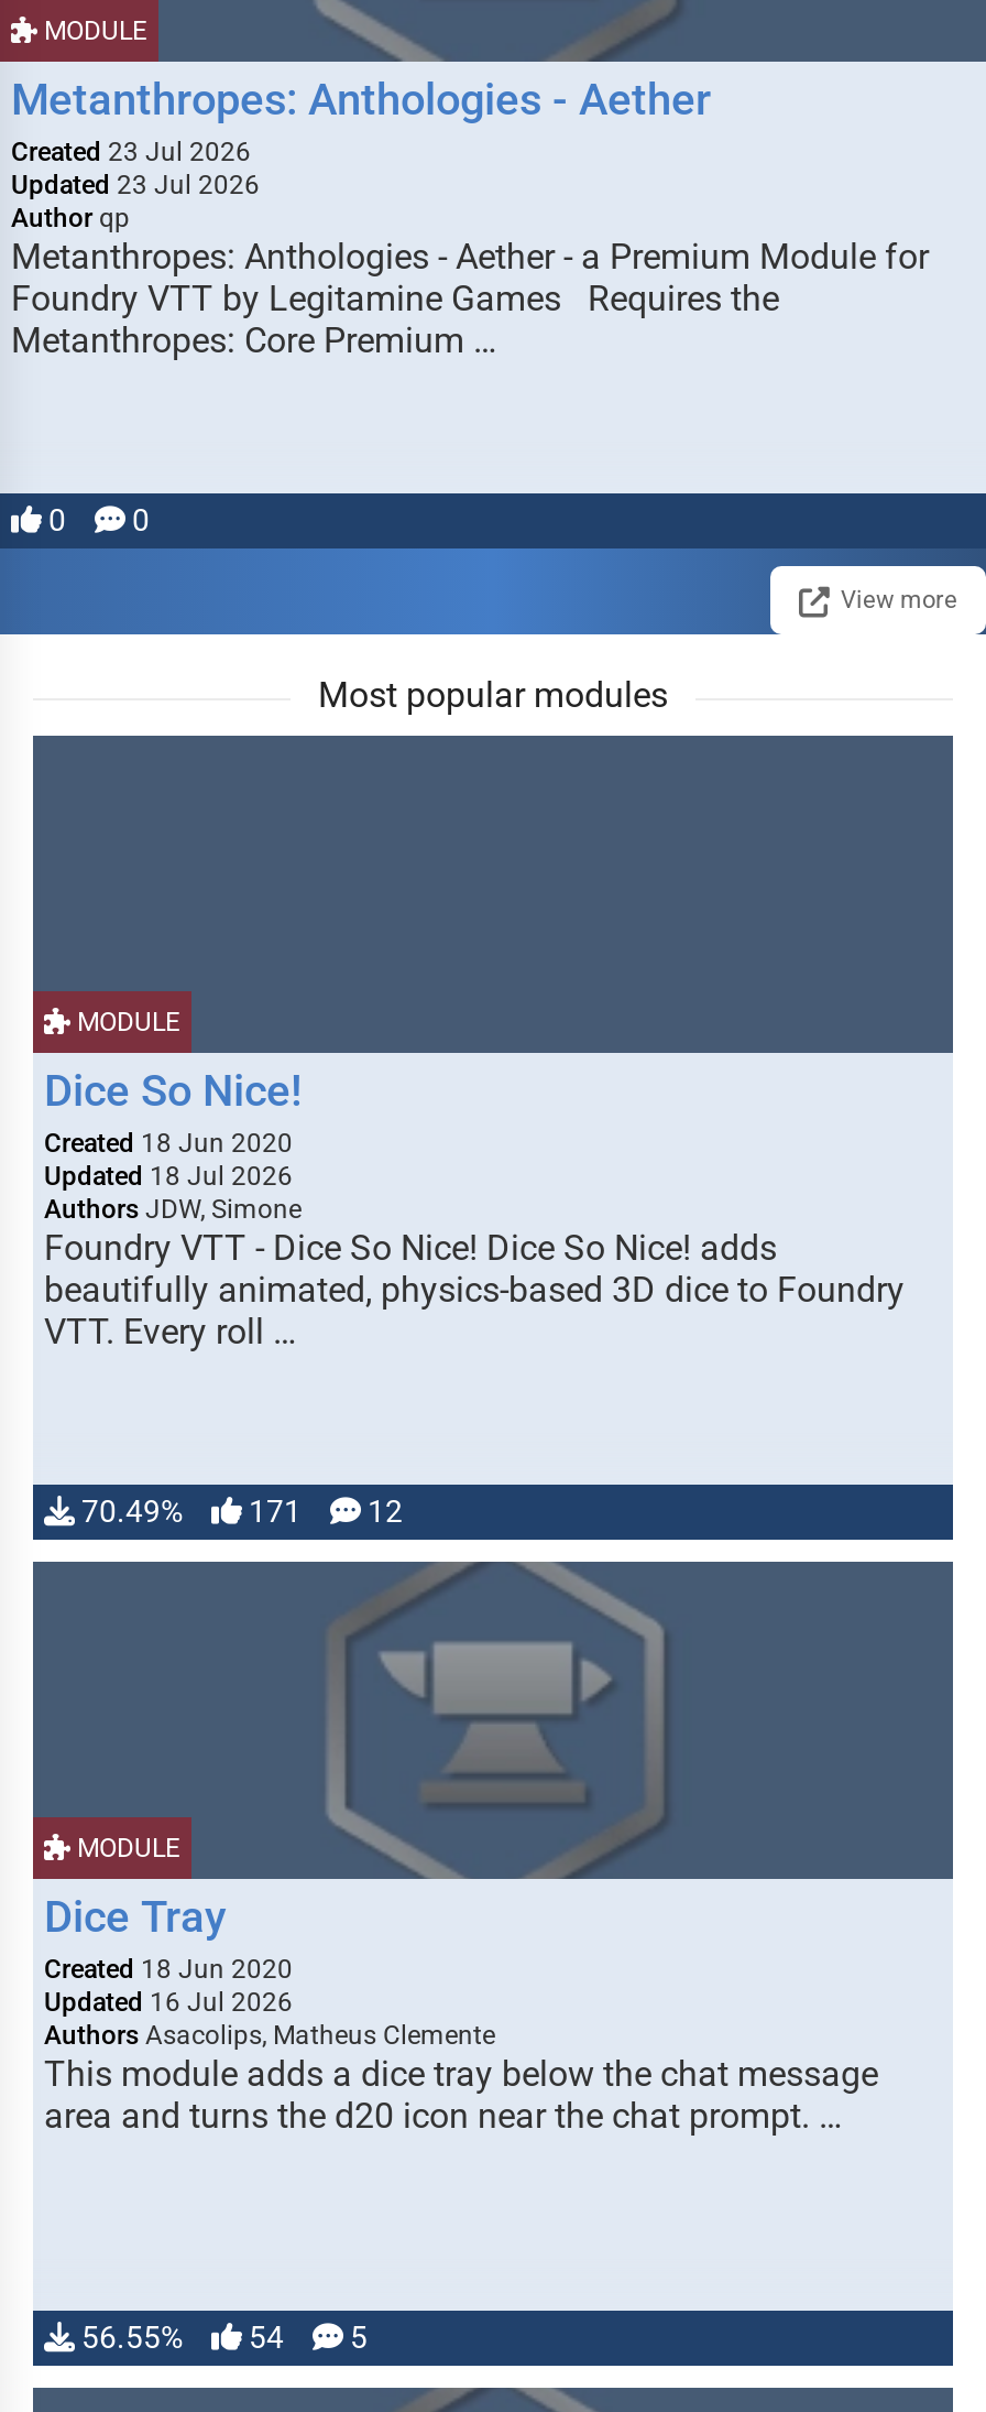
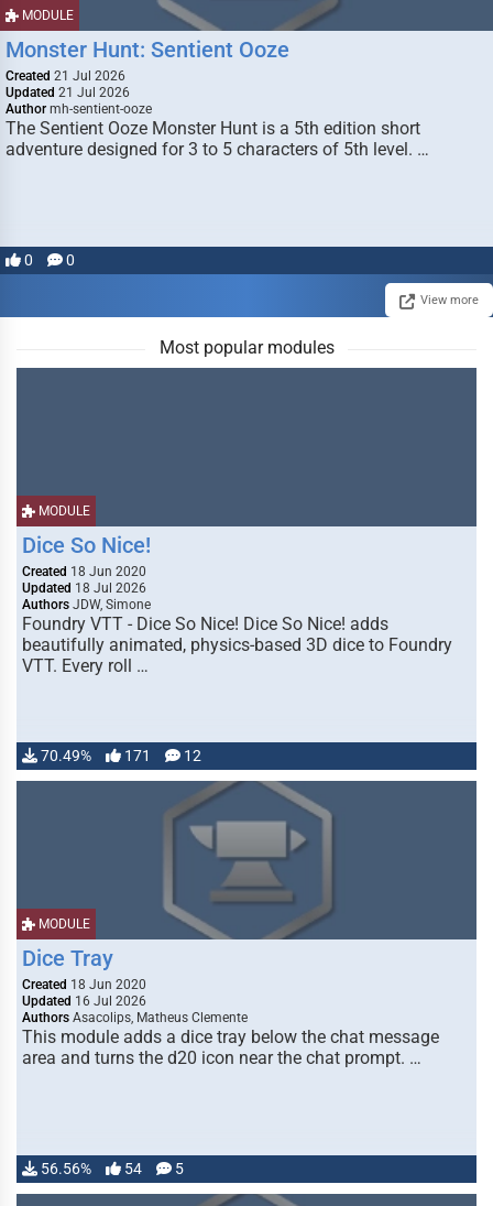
- Metanthropes: Anthologies - Aether
- Created 23 Jul 2026
- Updated 23 Jul 2026
- Author qp
- Metanthropes: Anthologies - Aether - a Premium Module for
- Foundry VTT by Legitamine Games Requires the
- Metanthropes: Core Premium …
+ Monster Hunt: Sentient Ooze
+ Created 21 Jul 2026
+ Updated 21 Jul 2026
+ Author mh-sentient-ooze
+ The Sentient Ooze Monster Hunt is a 5th edition short
+ adventure designed for 3 to 5 characters of 5th level. …

- 56.55% 54 5
+ 56.56% 54 5
